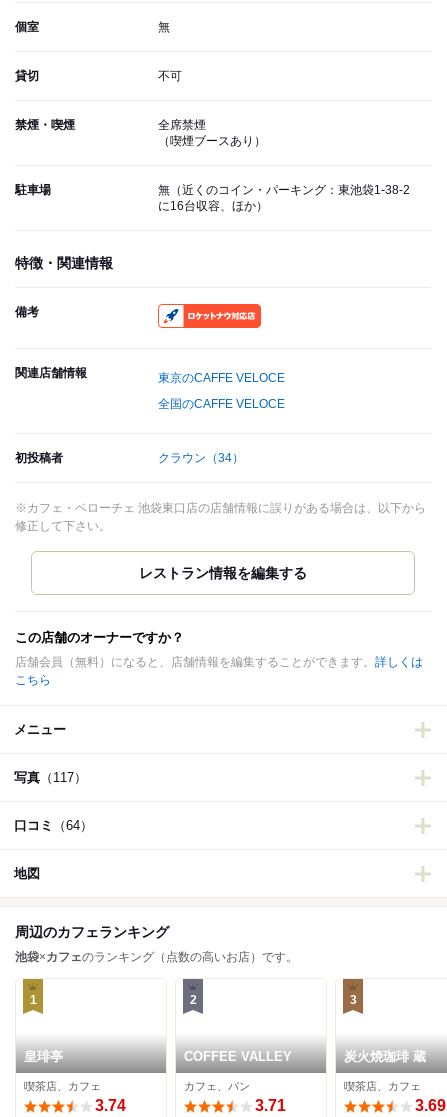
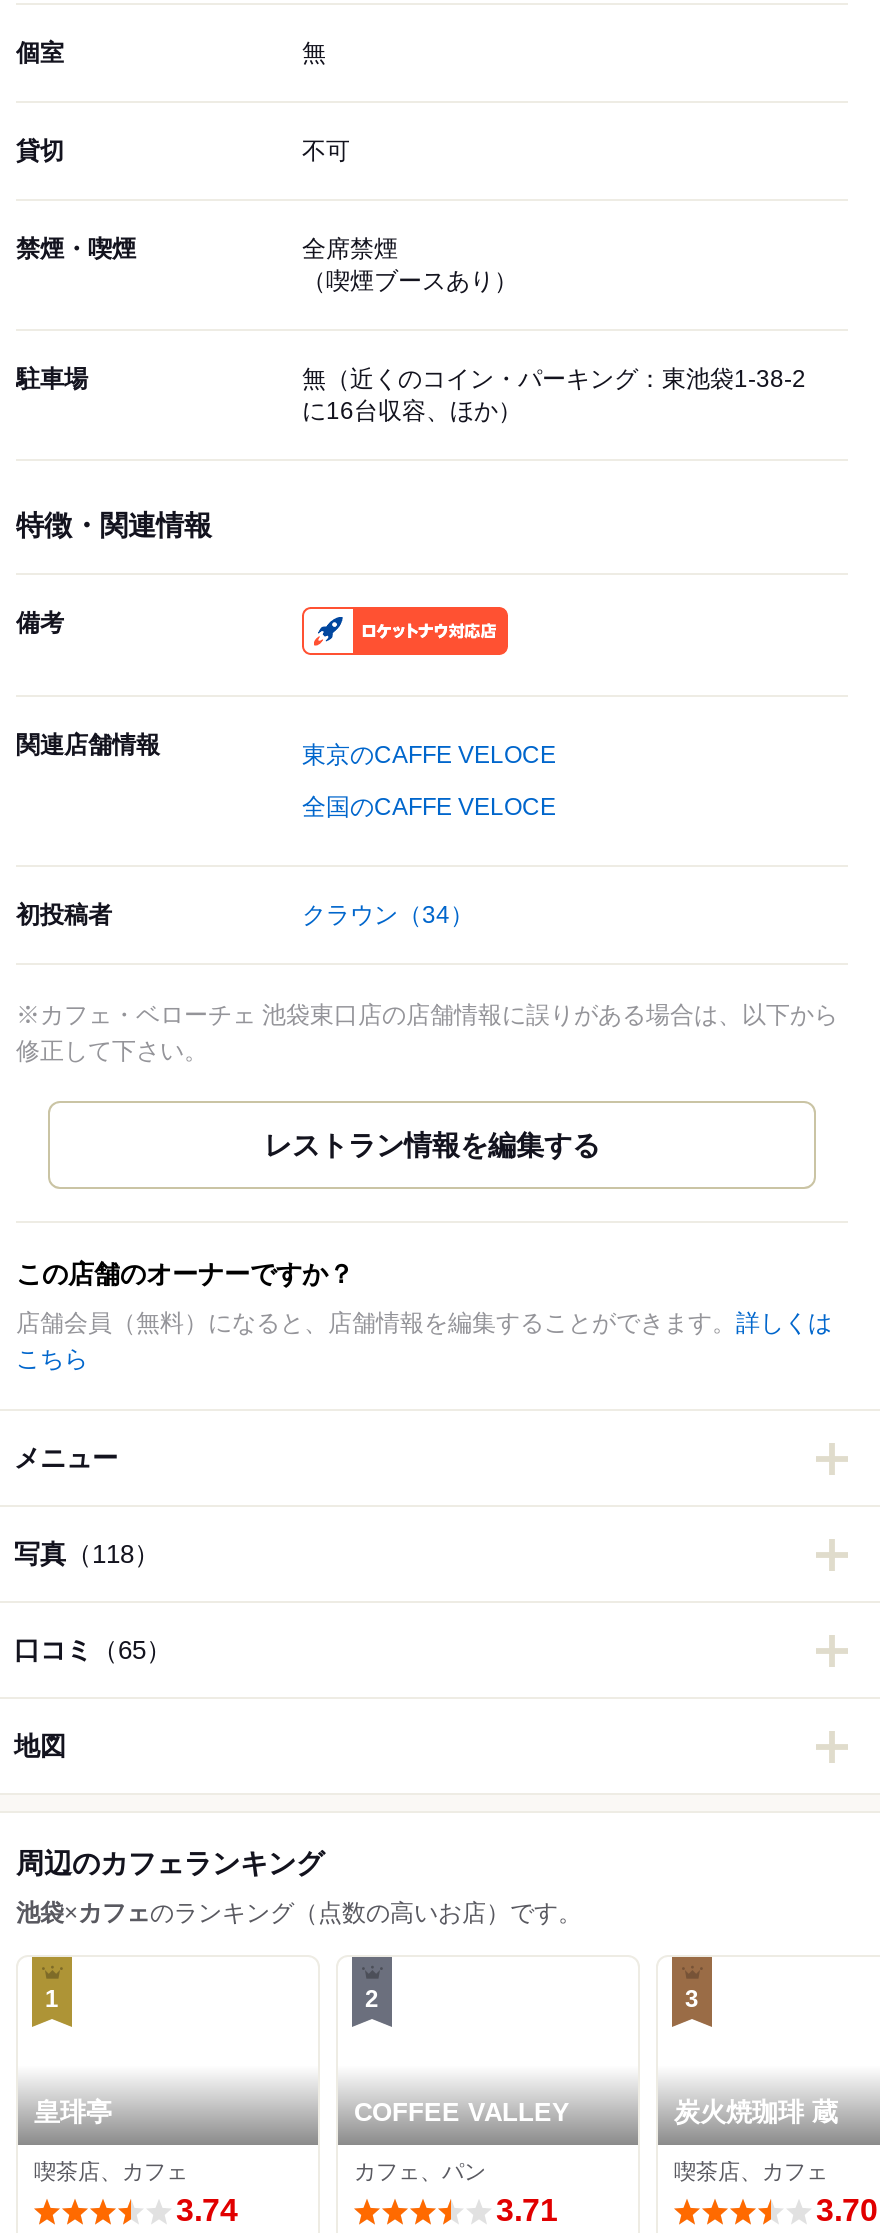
- 写真（117）
+ 写真（118）

- 口コミ（64）
+ 口コミ（65）

- 3.69
+ 3.70
